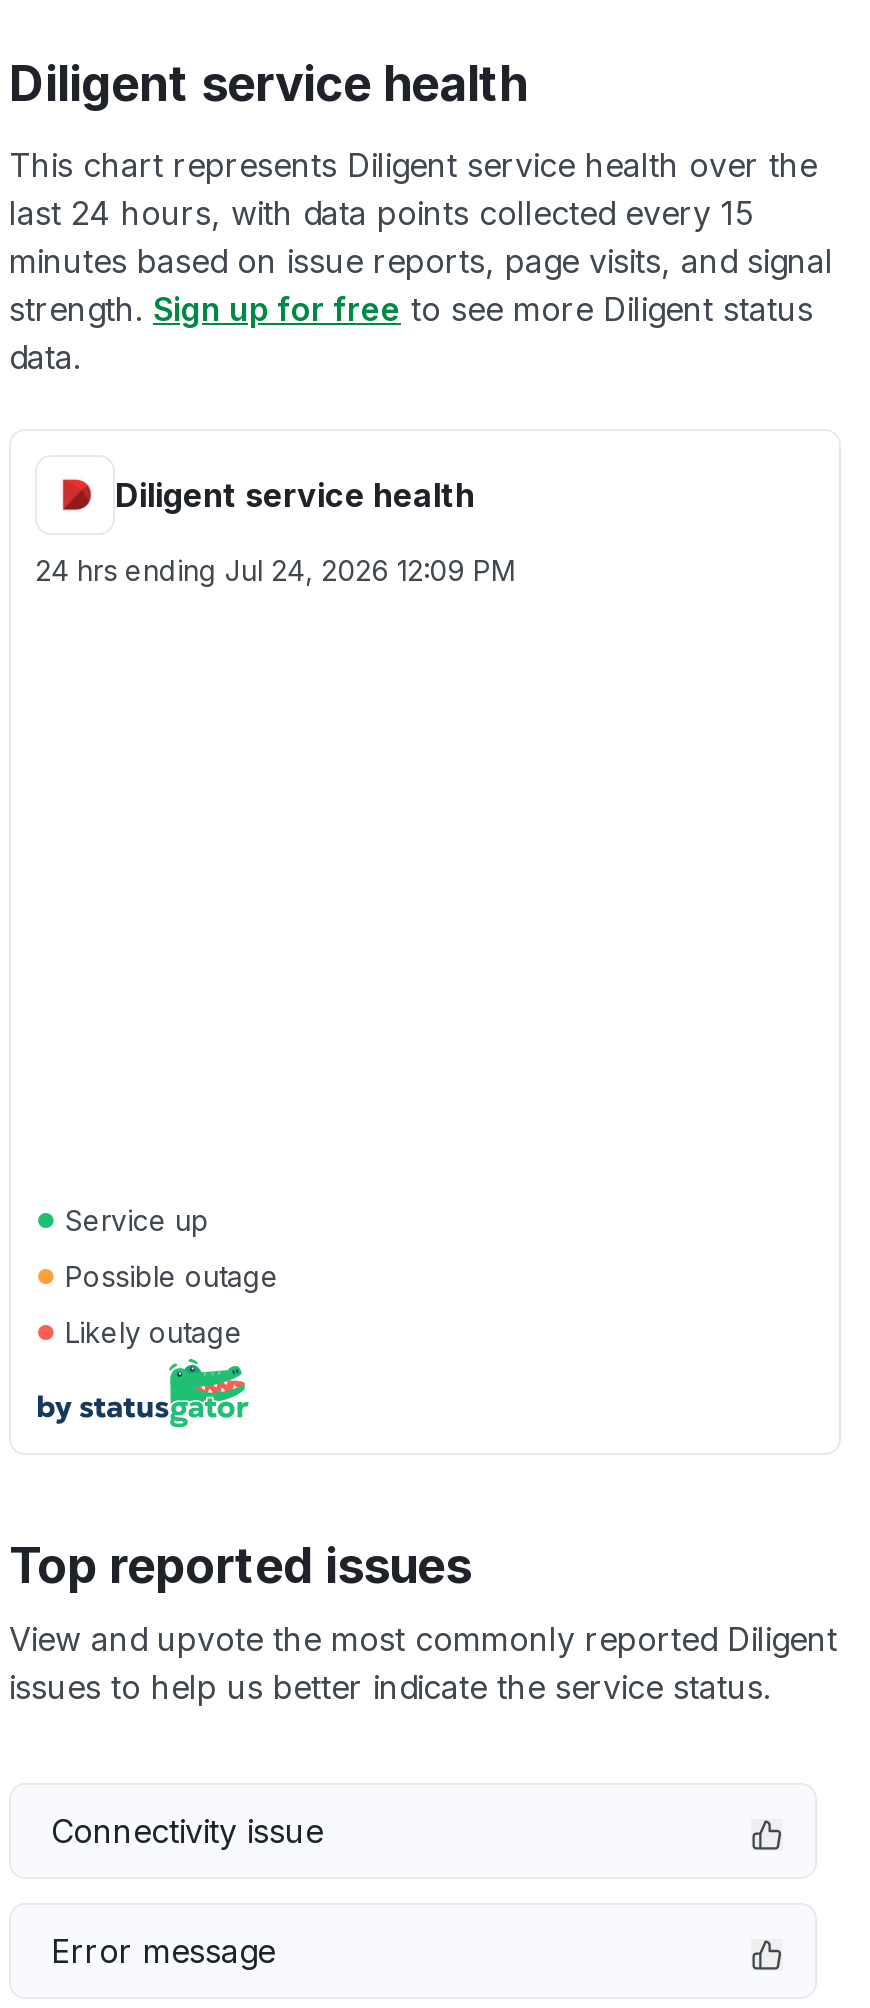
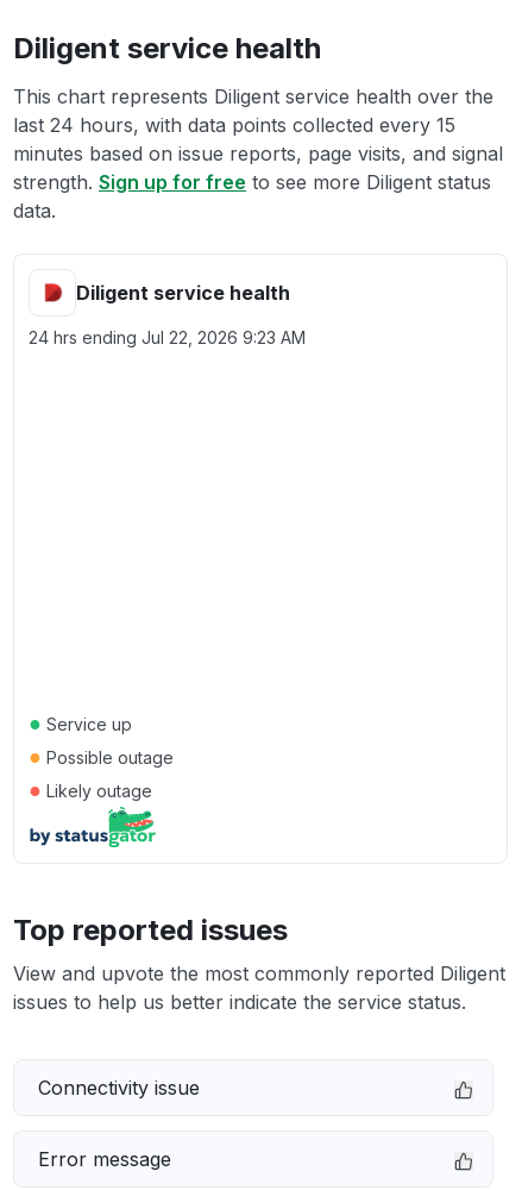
- 24 hrs ending Jul 24, 2026 12:09 PM
+ 24 hrs ending Jul 22, 2026 9:23 AM
